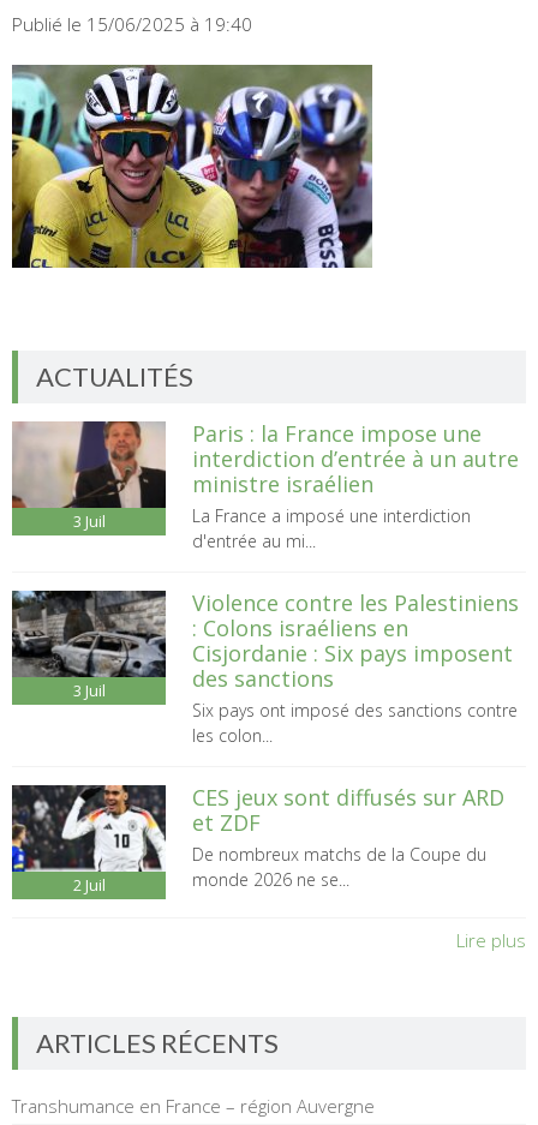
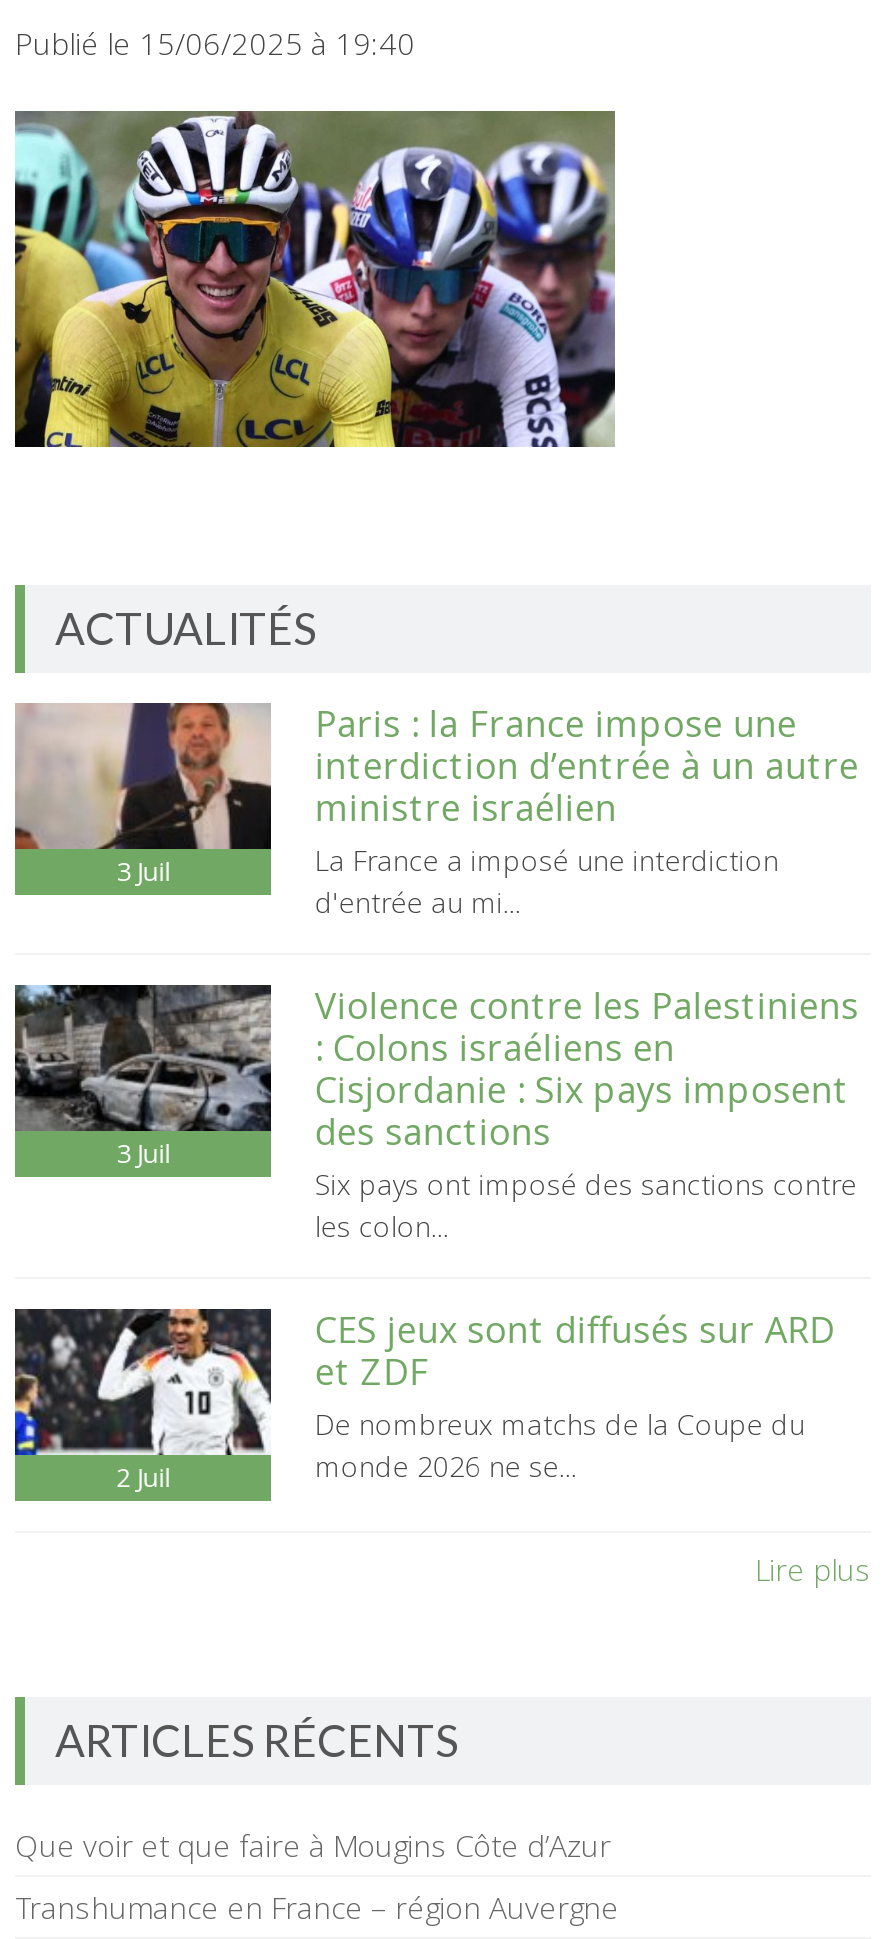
+ Que voir et que faire à Mougins Côte d’Azur
